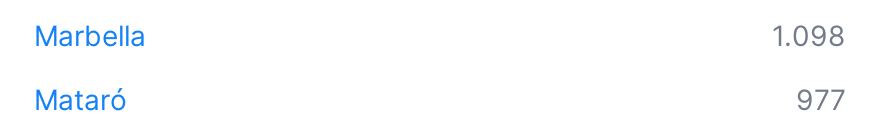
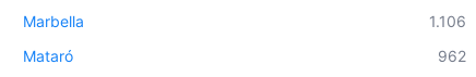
- 1.098
+ 1.106

- 977
+ 962
